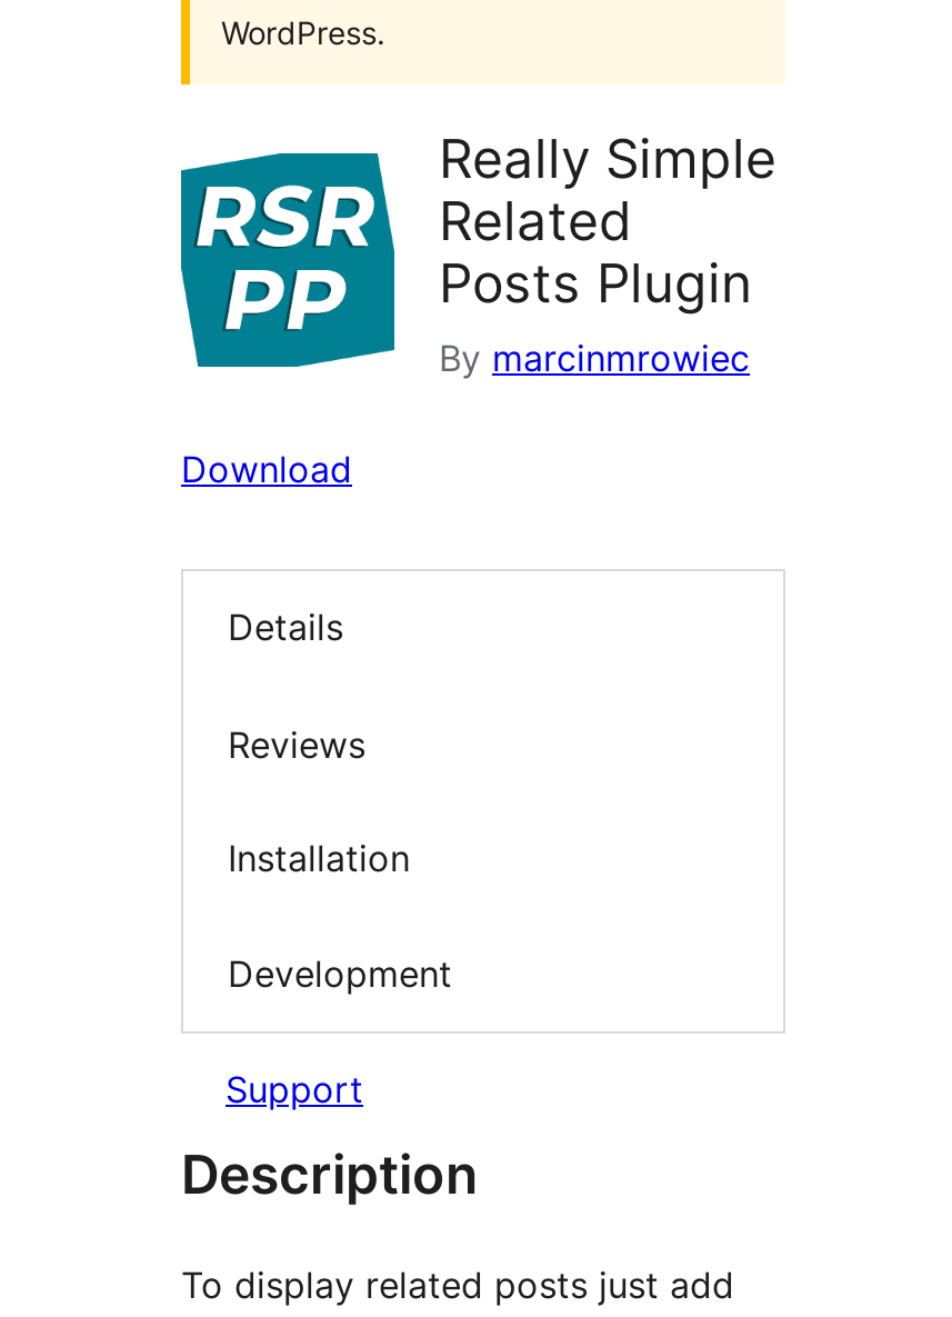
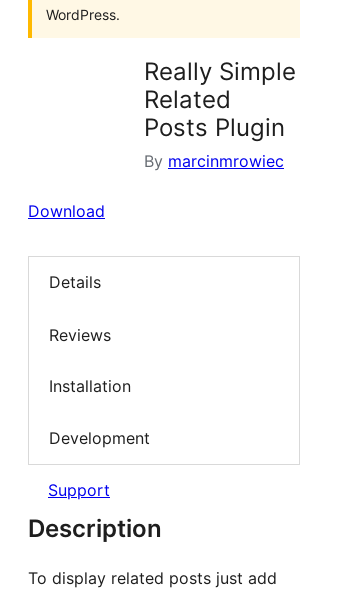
- [image]
